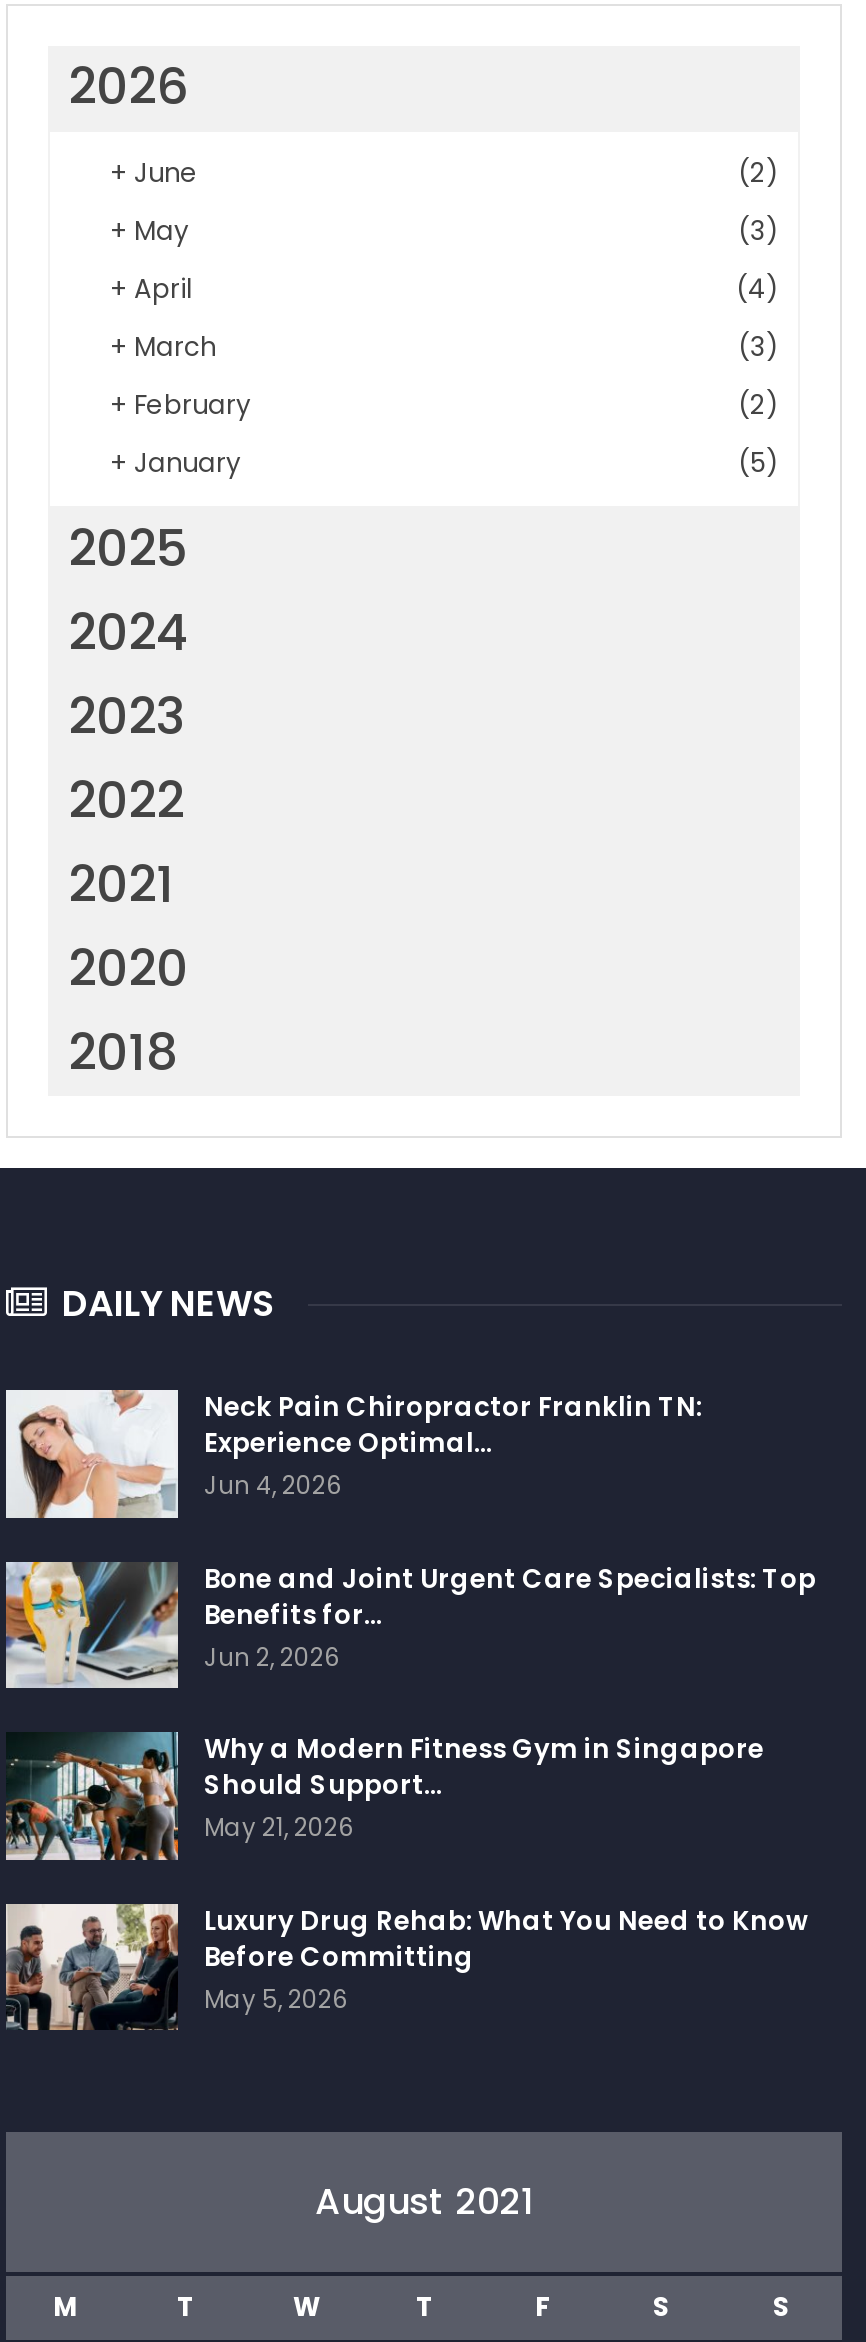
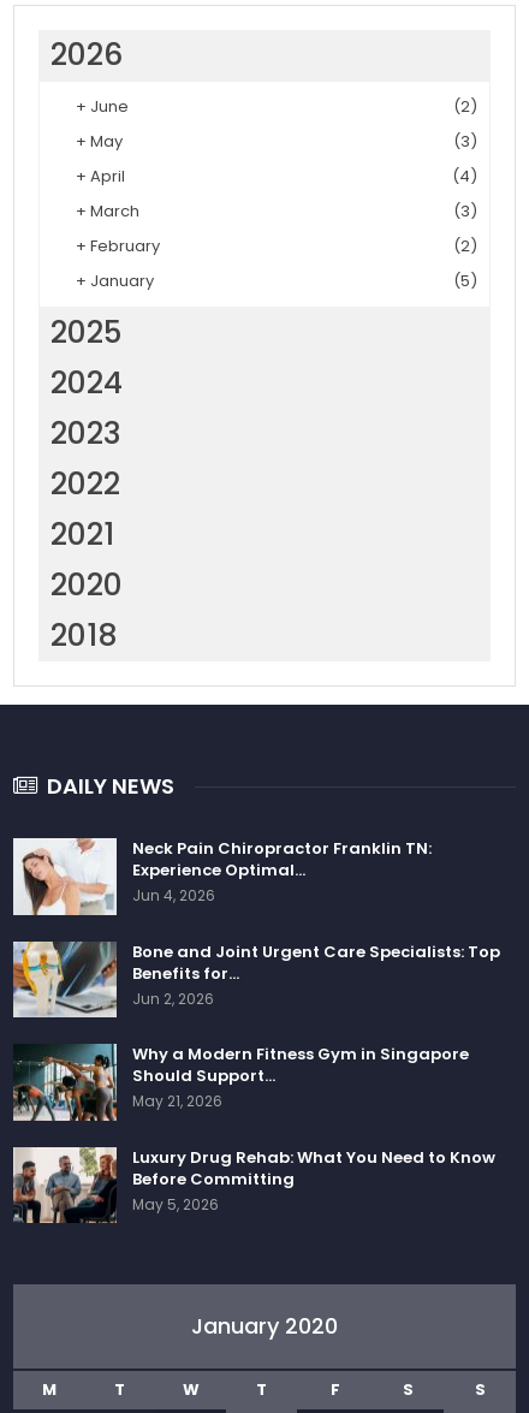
- August 2021
+ January 2020
